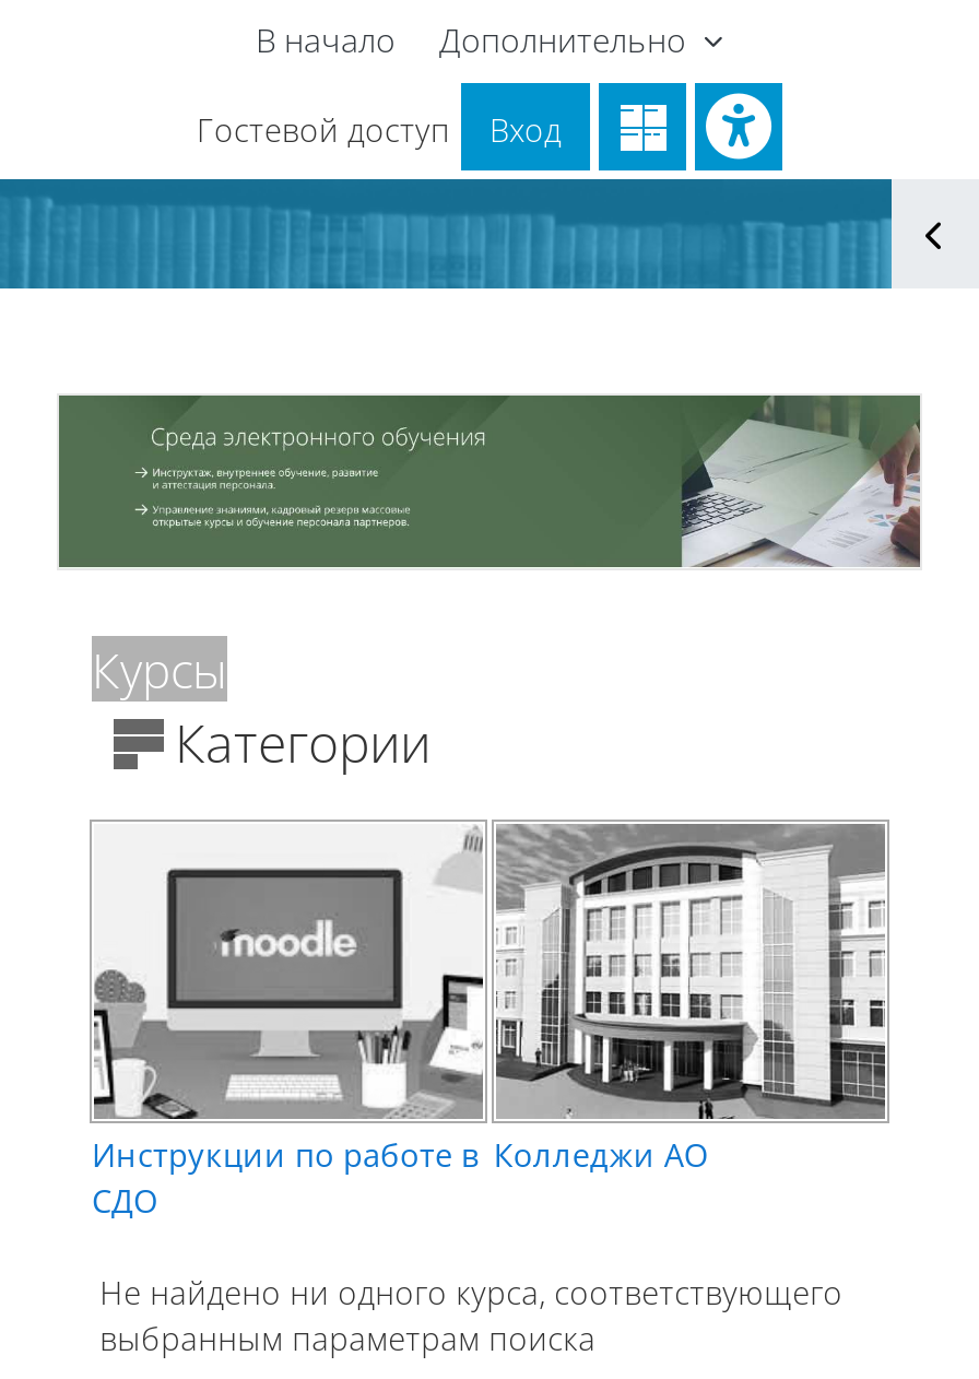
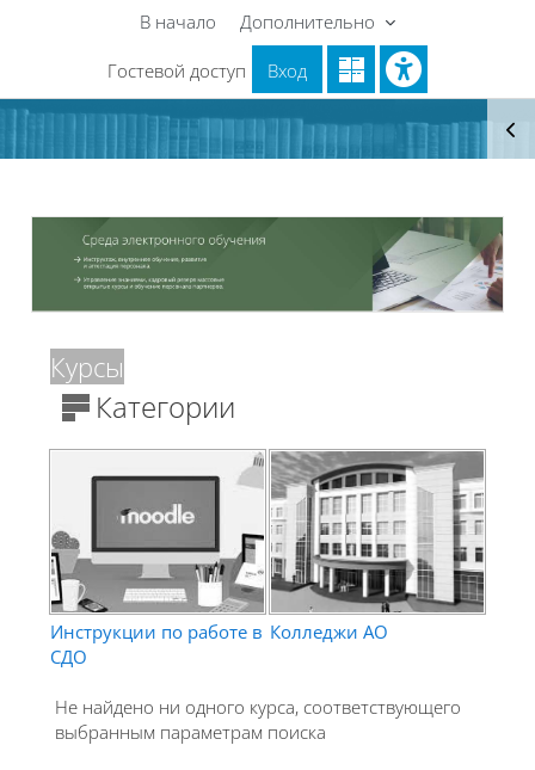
+ [image]
